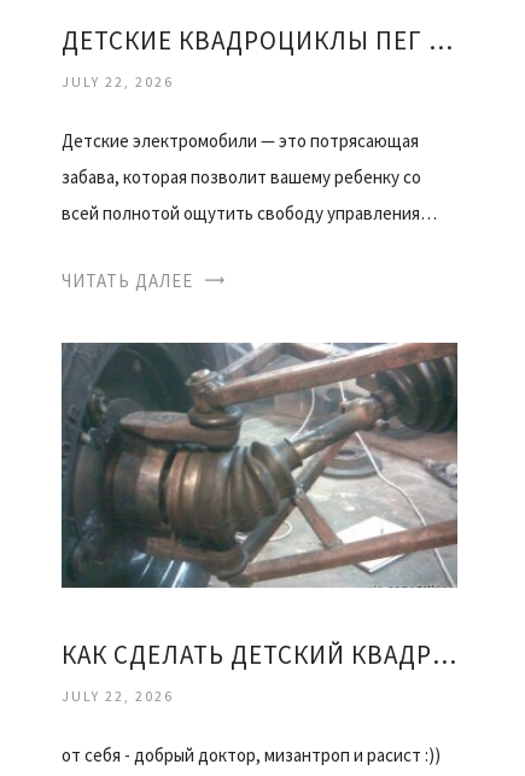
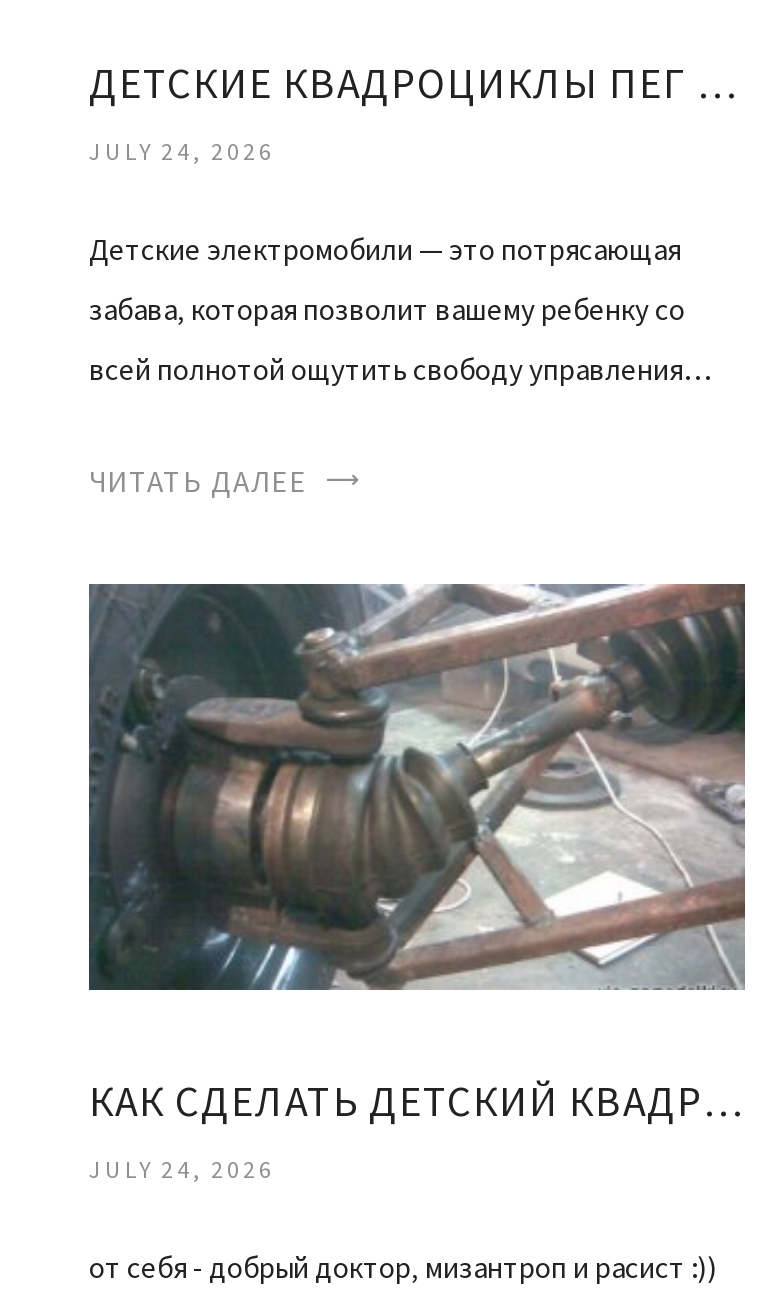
- JULY 22, 2026
+ JULY 24, 2026

- JULY 22, 2026
+ JULY 24, 2026
